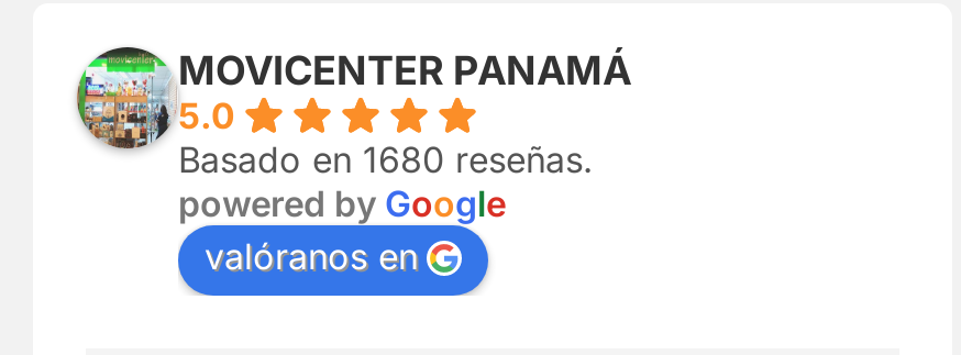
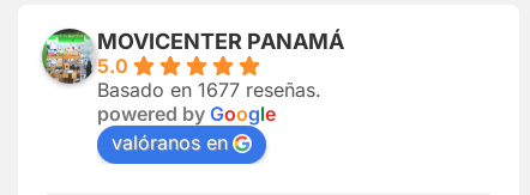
- Basado en 1680 reseñas.
+ Basado en 1677 reseñas.
